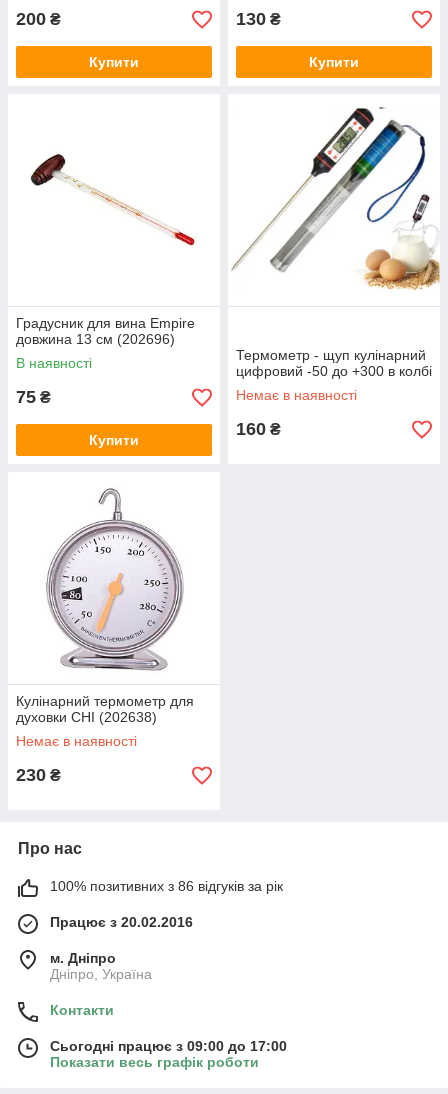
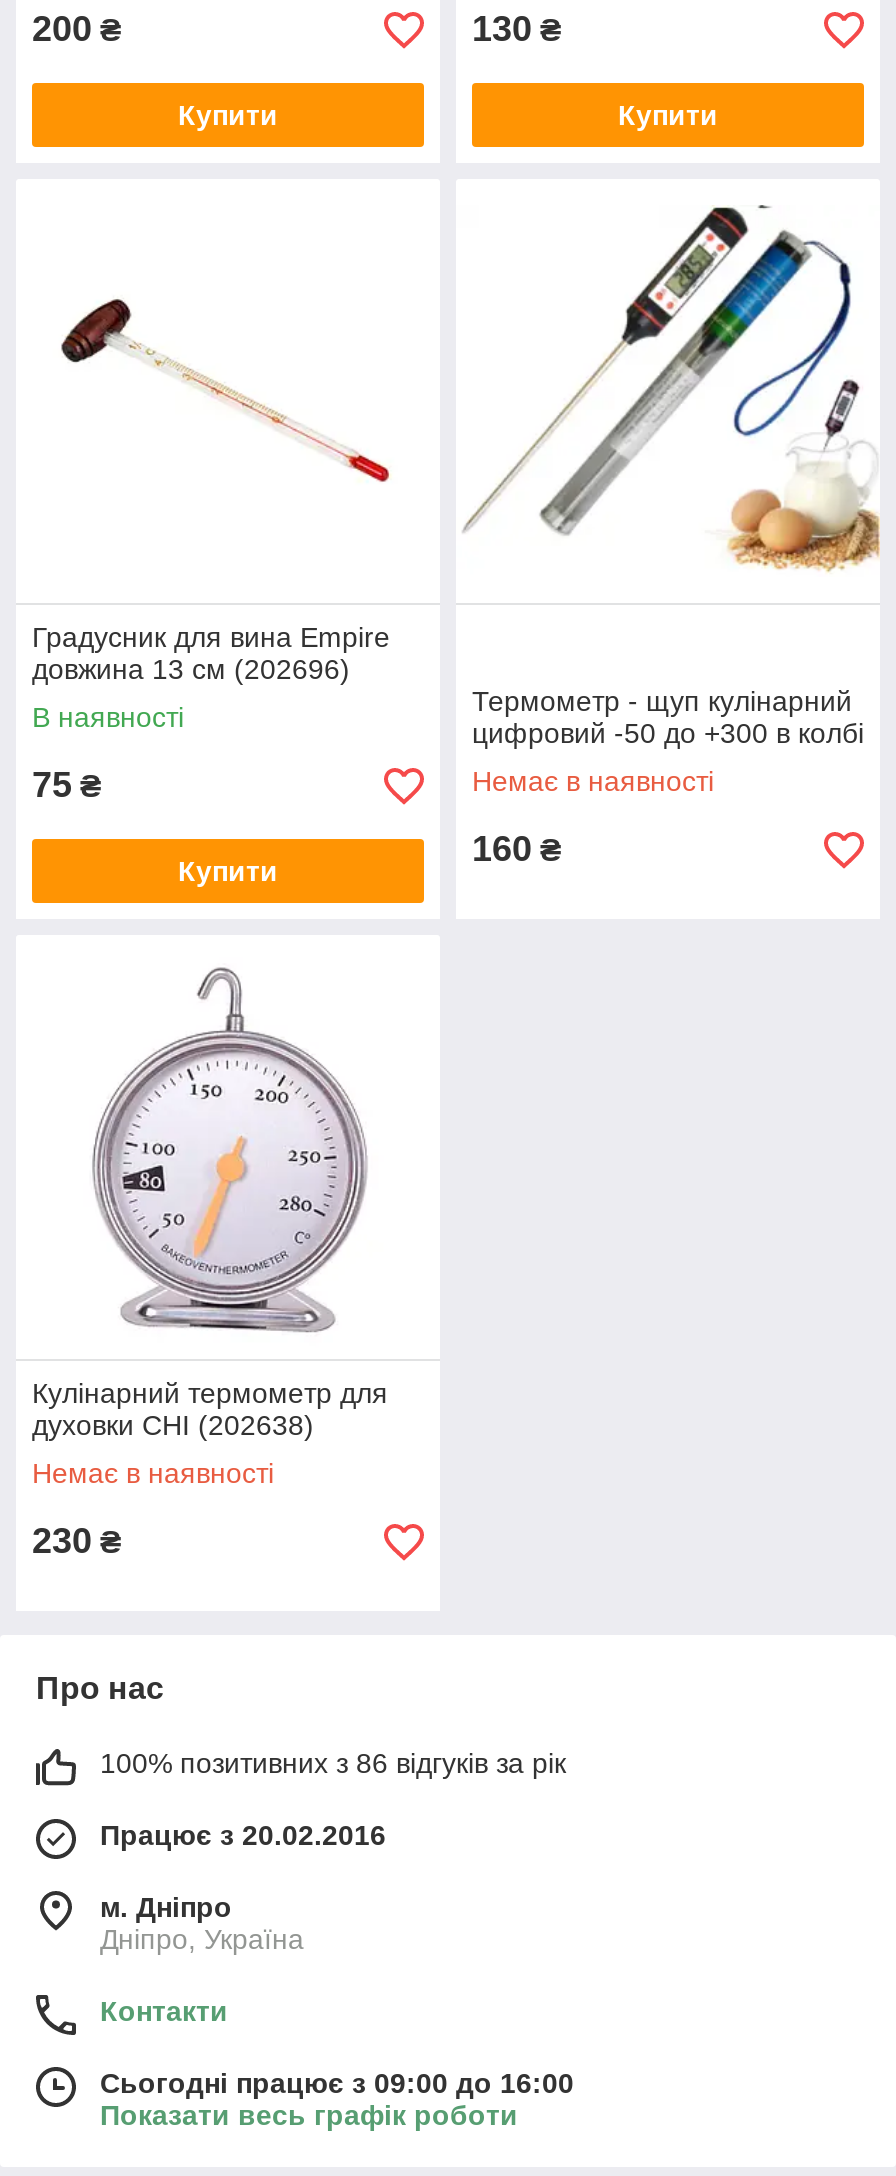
- Сьогодні працює з 09:00 до 17:00
+ Сьогодні працює з 09:00 до 16:00
